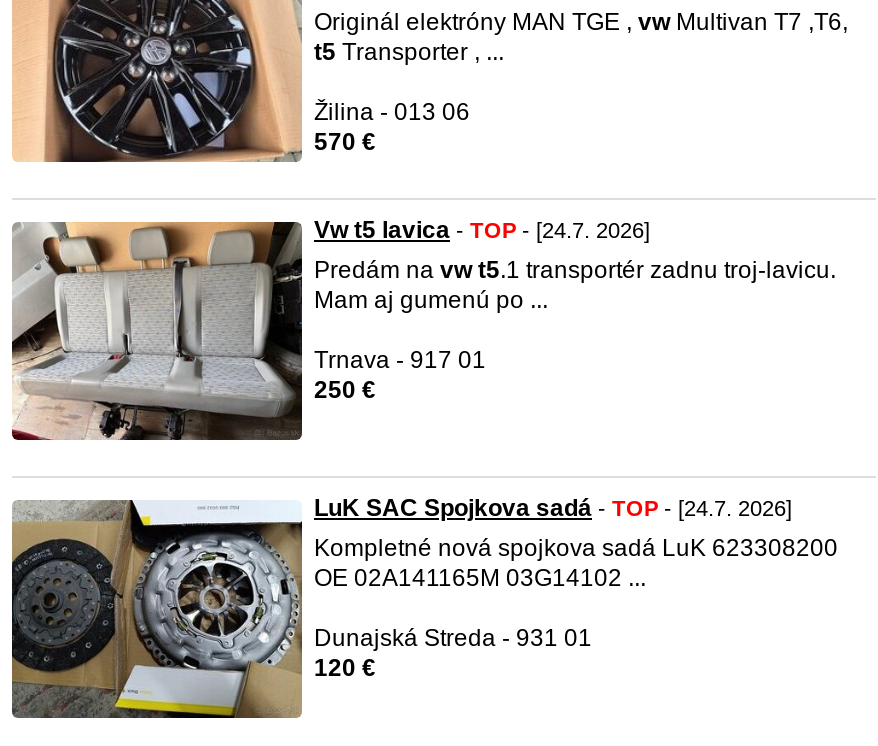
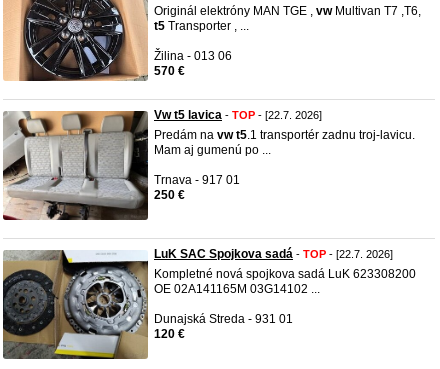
- Vw t5 lavica - TOP - [24.7. 2026]
+ Vw t5 lavica - TOP - [22.7. 2026]

- LuK SAC Spojkova sadá - TOP - [24.7. 2026]
+ LuK SAC Spojkova sadá - TOP - [22.7. 2026]
